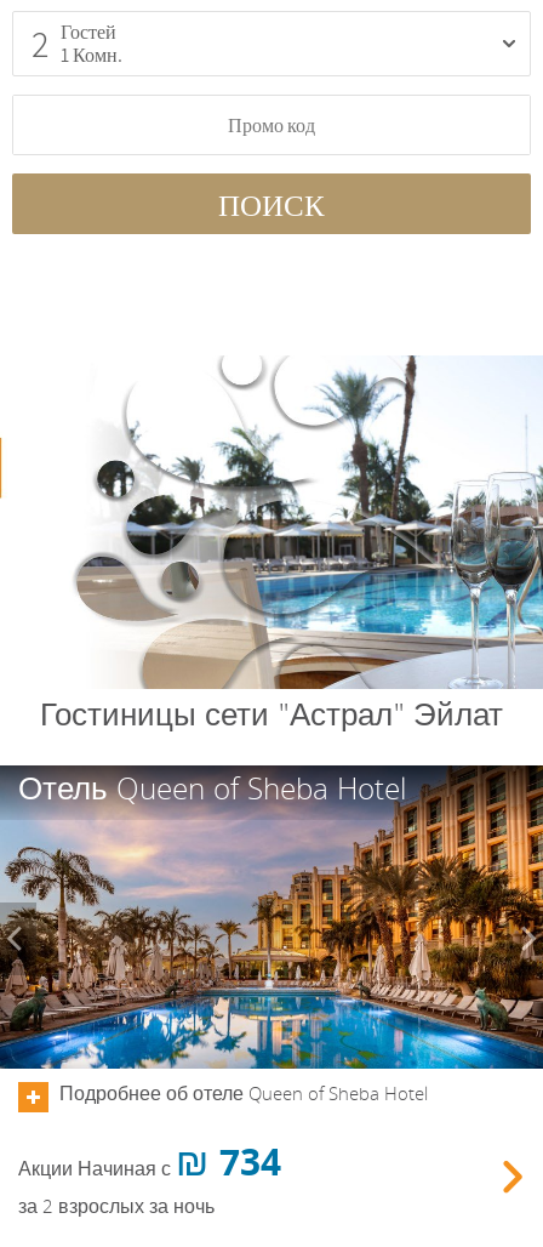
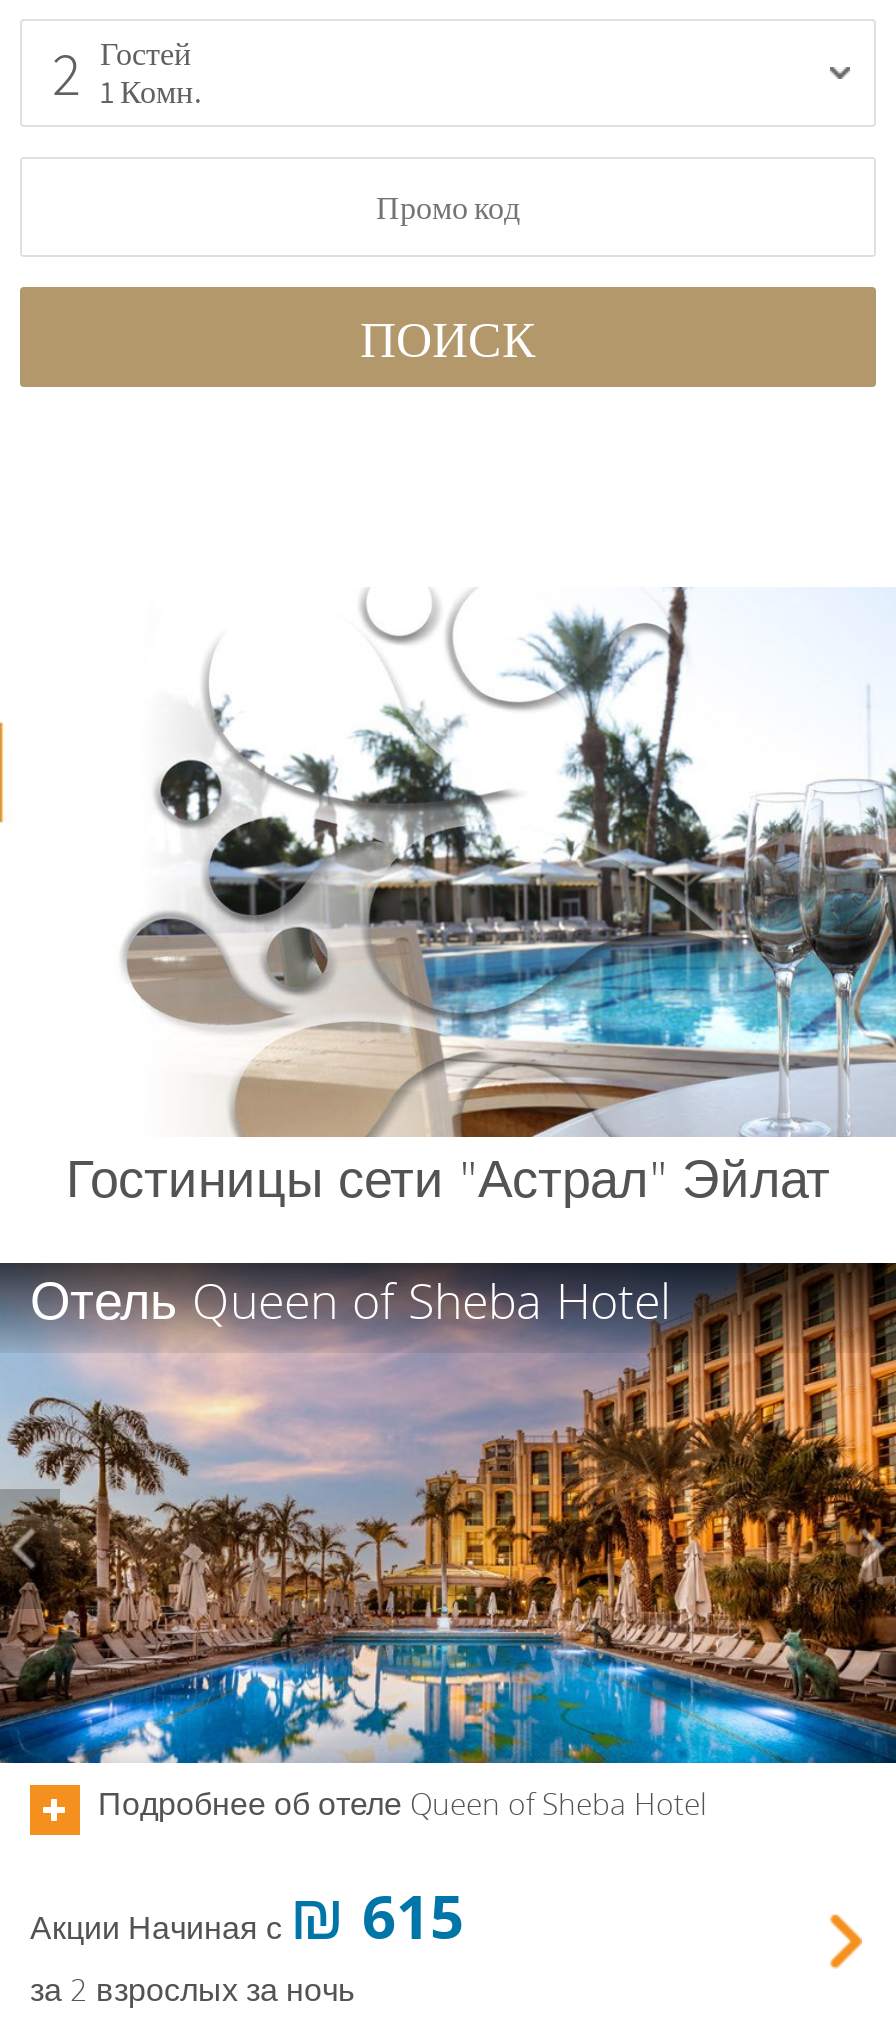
- Акции Начиная с 734 ₪
+ Акции Начиная с 615 ₪
